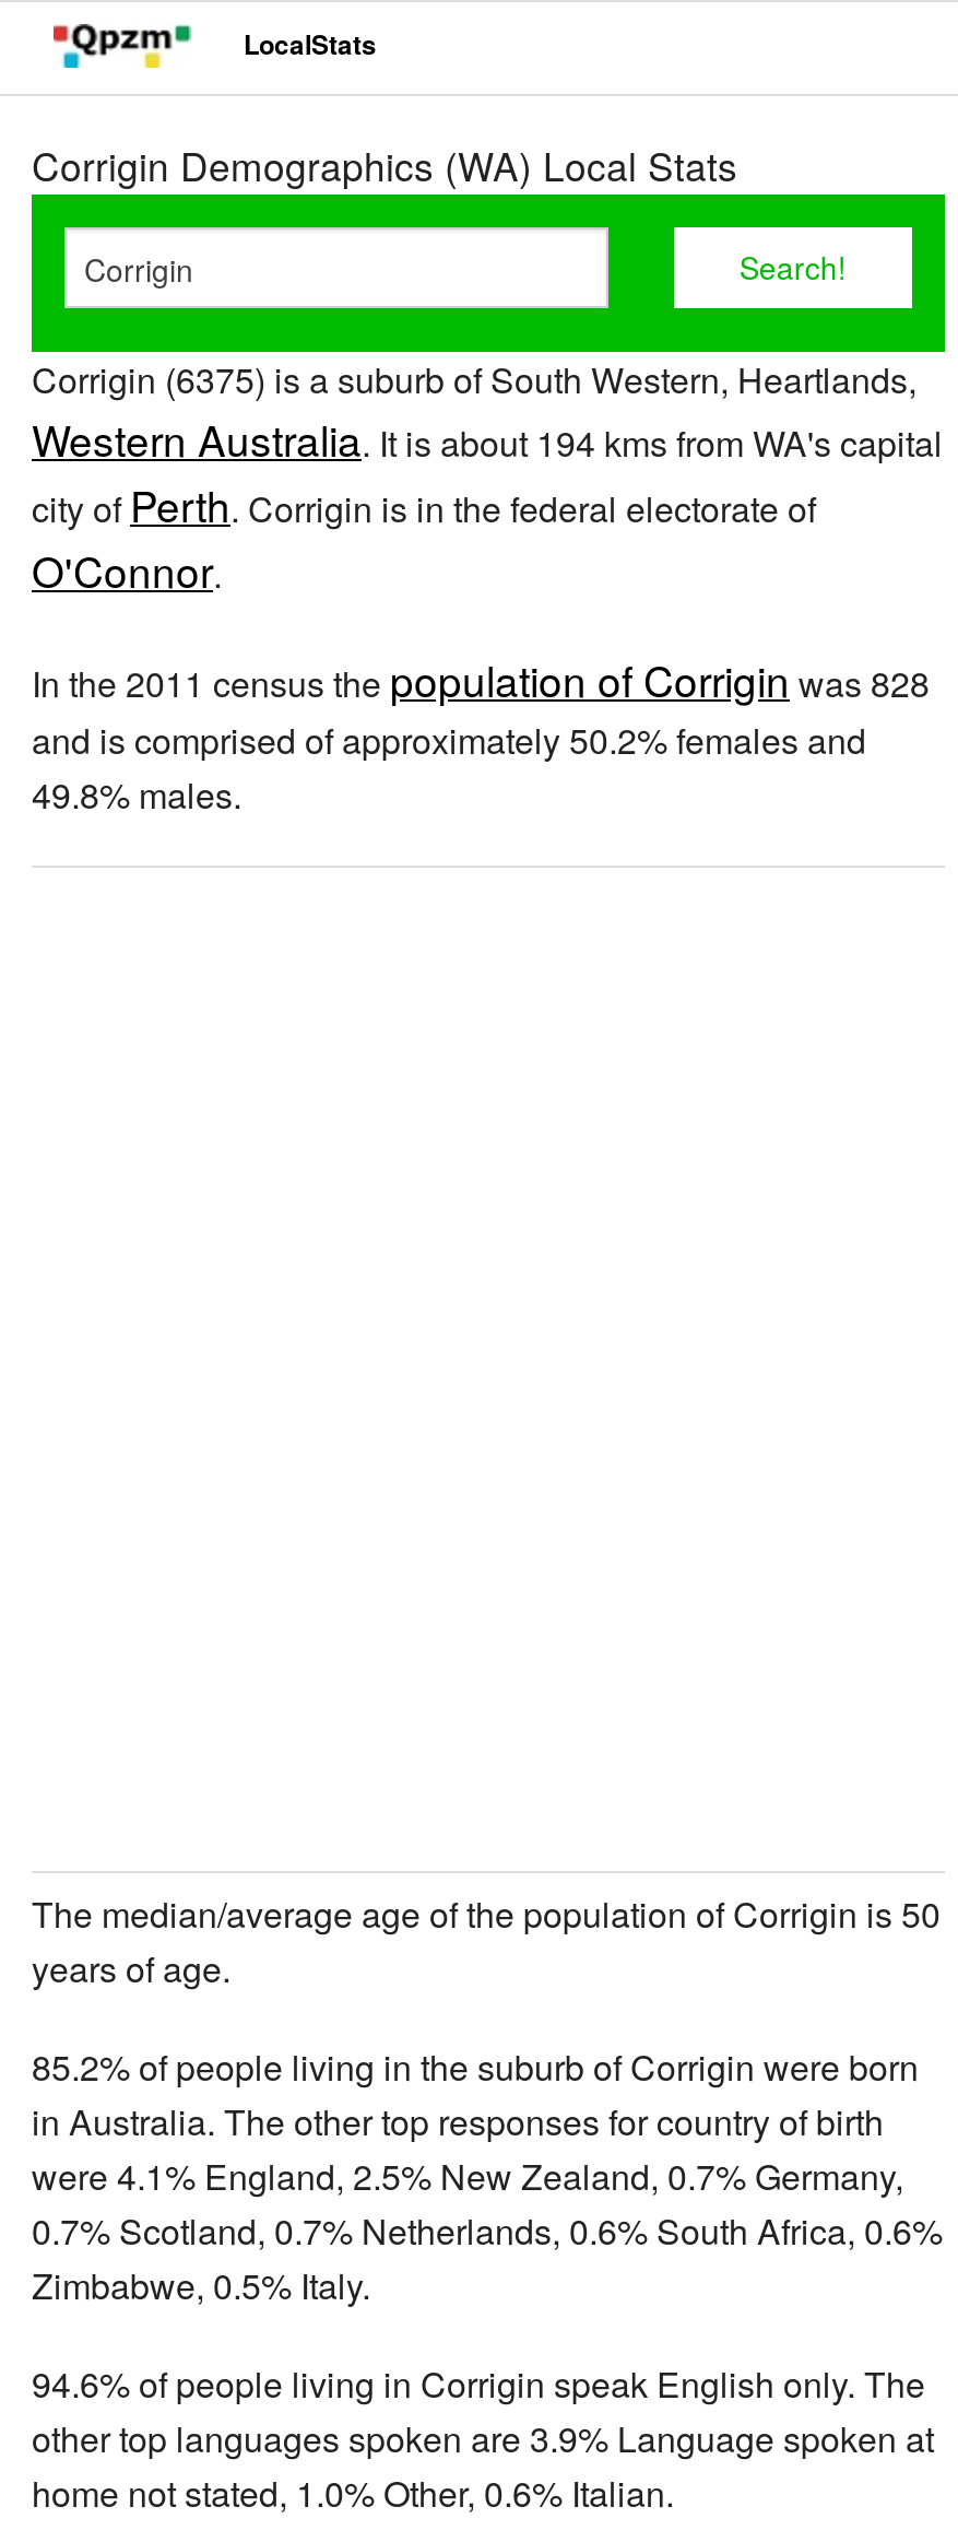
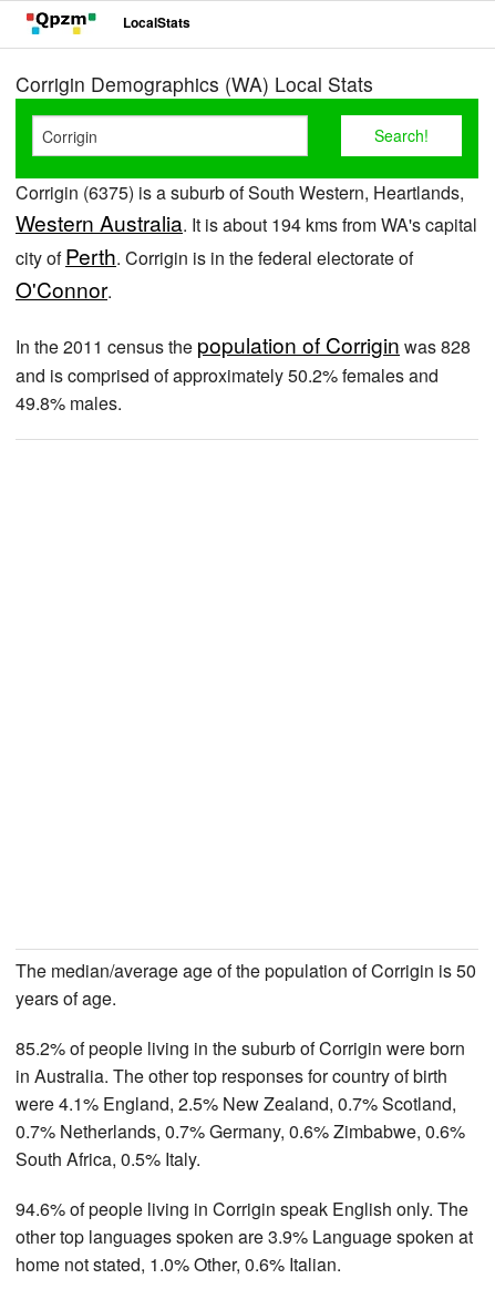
- were 4.1% England, 2.5% New Zealand, 0.7% Germany,
- 0.7% Scotland, 0.7% Netherlands, 0.6% South Africa, 0.6%
- Zimbabwe, 0.5% Italy.
+ were 4.1% England, 2.5% New Zealand, 0.7% Scotland,
+ 0.7% Netherlands, 0.7% Germany, 0.6% Zimbabwe, 0.6%
+ South Africa, 0.5% Italy.
